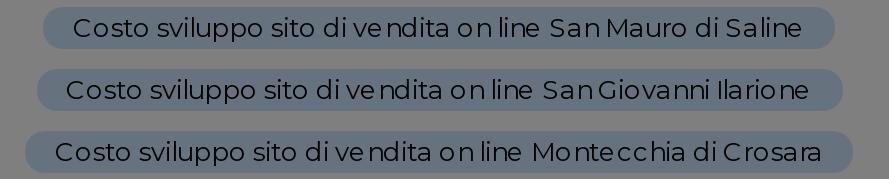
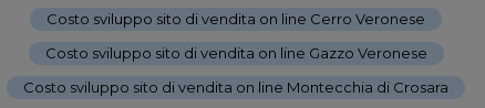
- Costo sviluppo sito di vendita on line San Mauro di Saline
+ Costo sviluppo sito di vendita on line Cerro Veronese

- Costo sviluppo sito di vendita on line San Giovanni Ilarione
+ Costo sviluppo sito di vendita on line Gazzo Veronese
